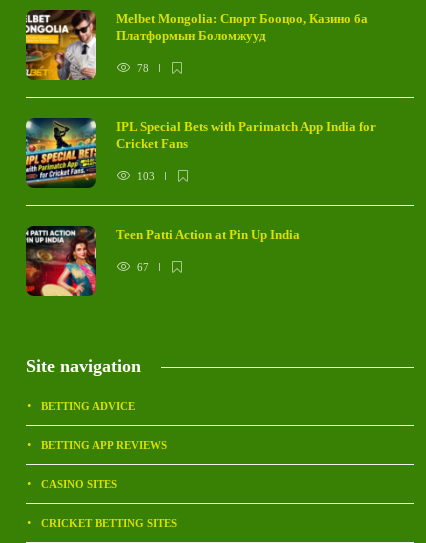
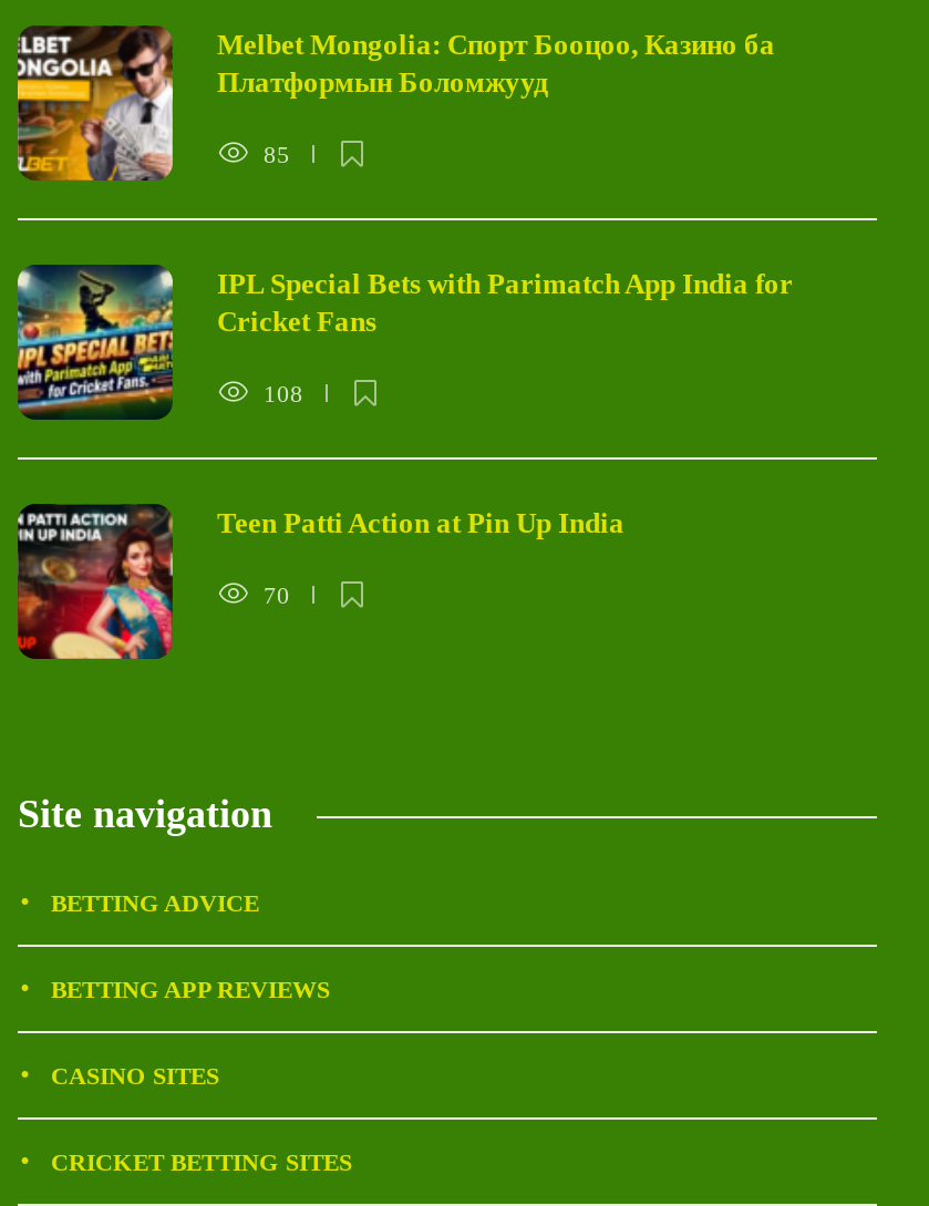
- 78
+ 85

- 103
+ 108

- 67
+ 70
